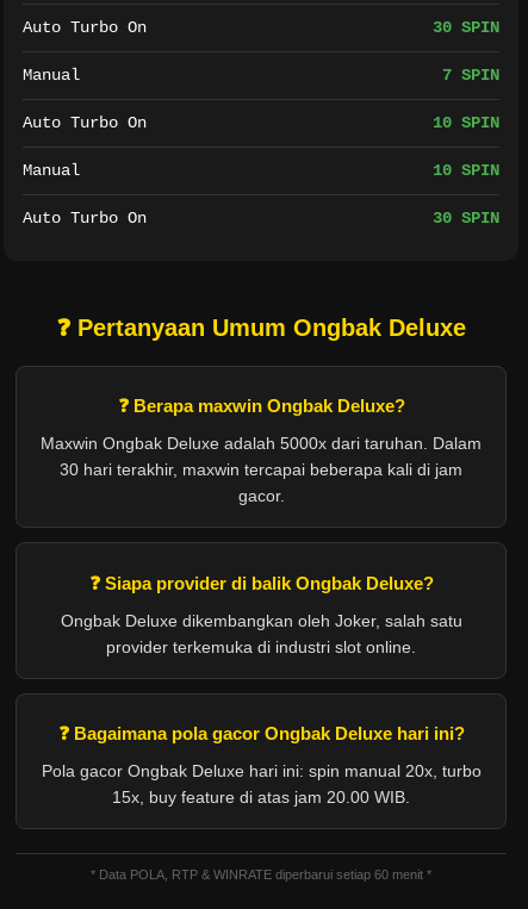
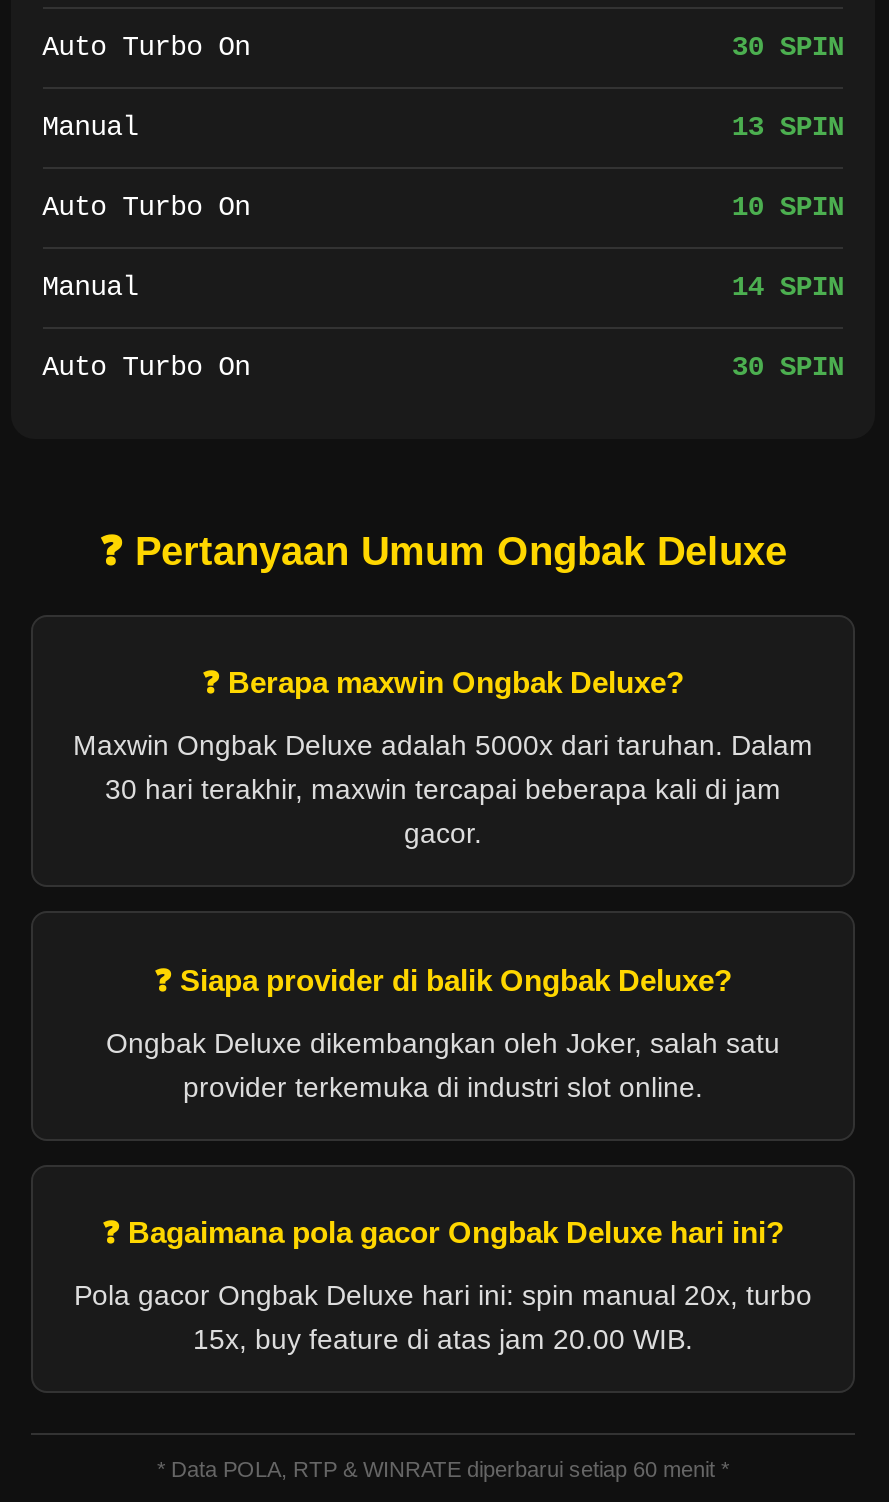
- 7 SPIN
+ 13 SPIN

- 10 SPIN
+ 14 SPIN
